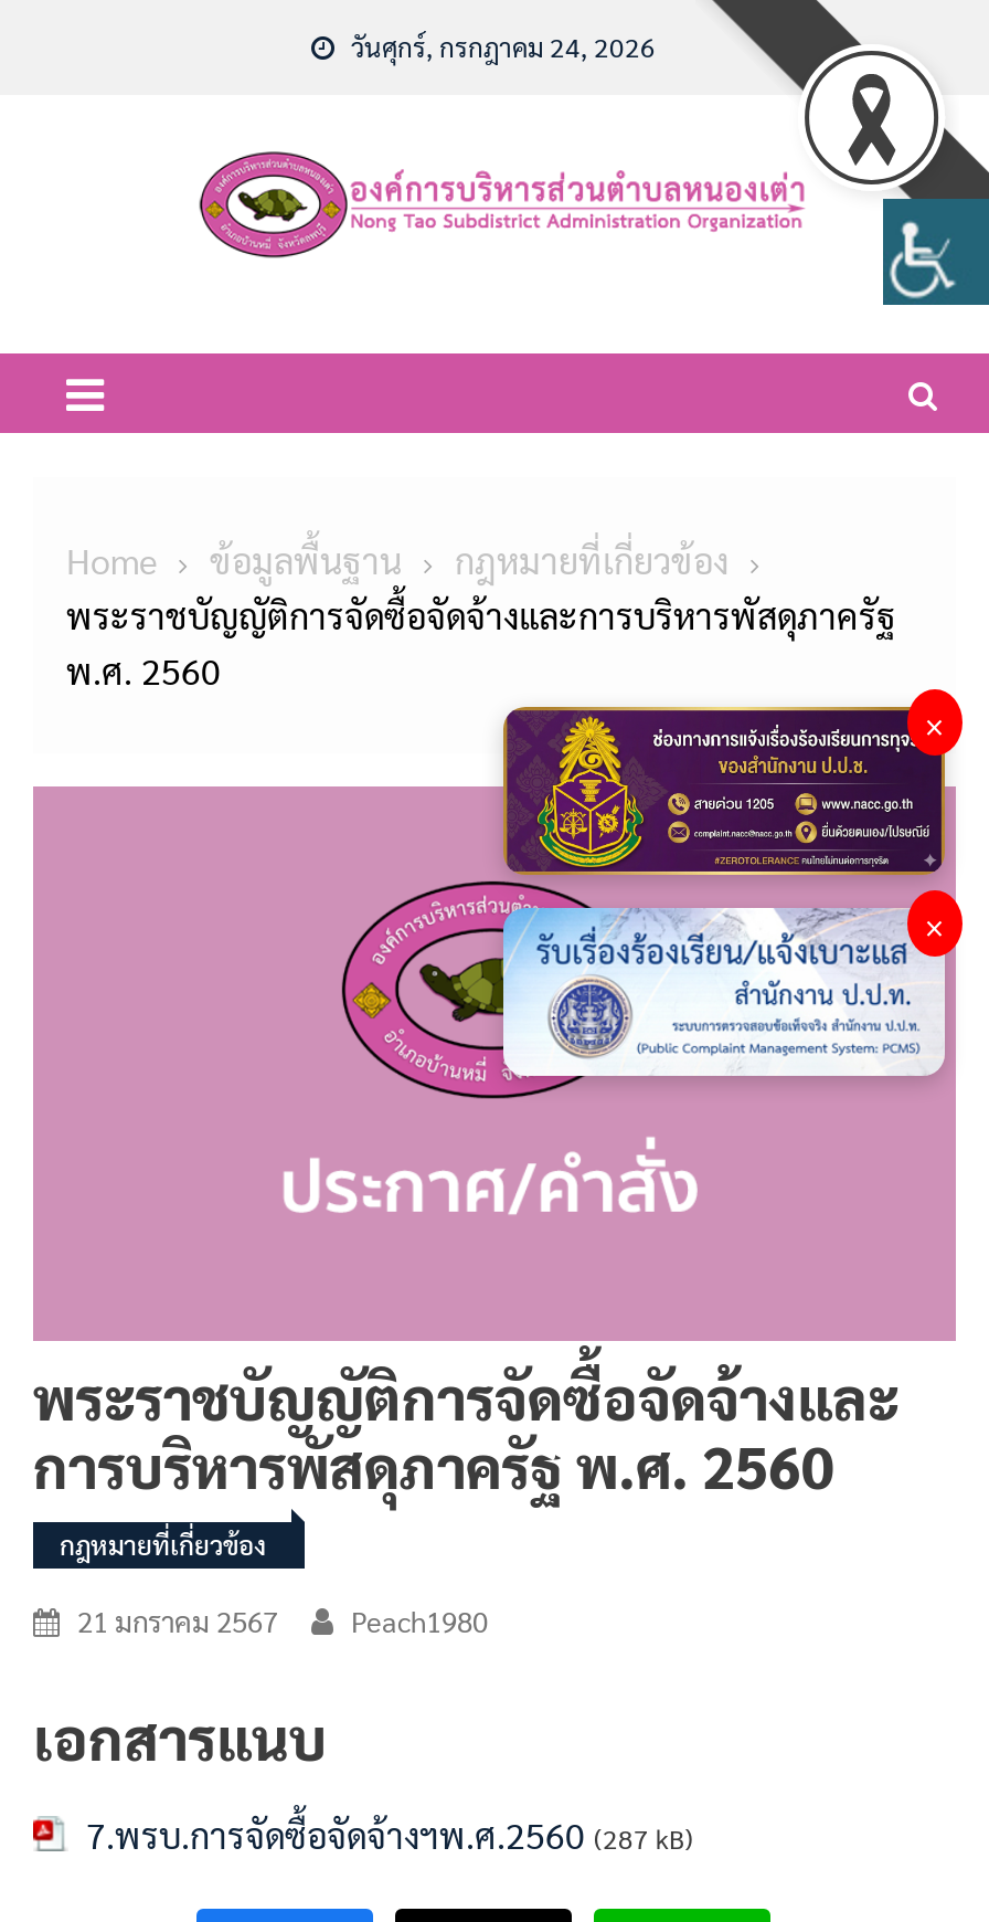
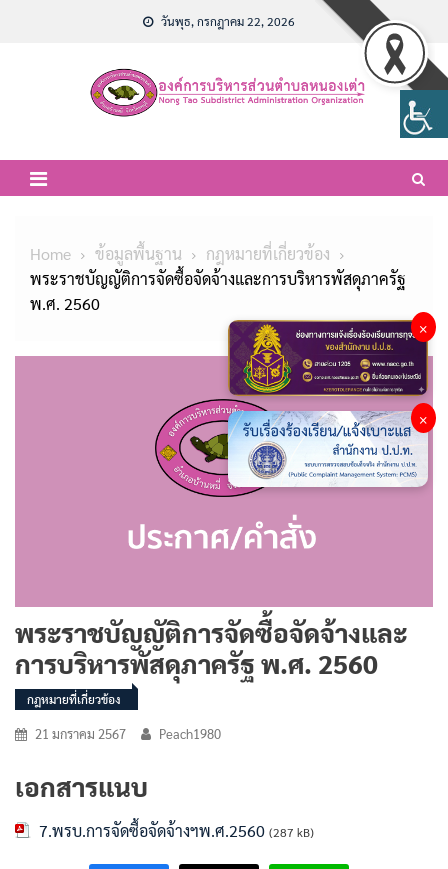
- วันศุกร์, กรกฎาคม 24, 2026
+ วันพุธ, กรกฎาคม 22, 2026
